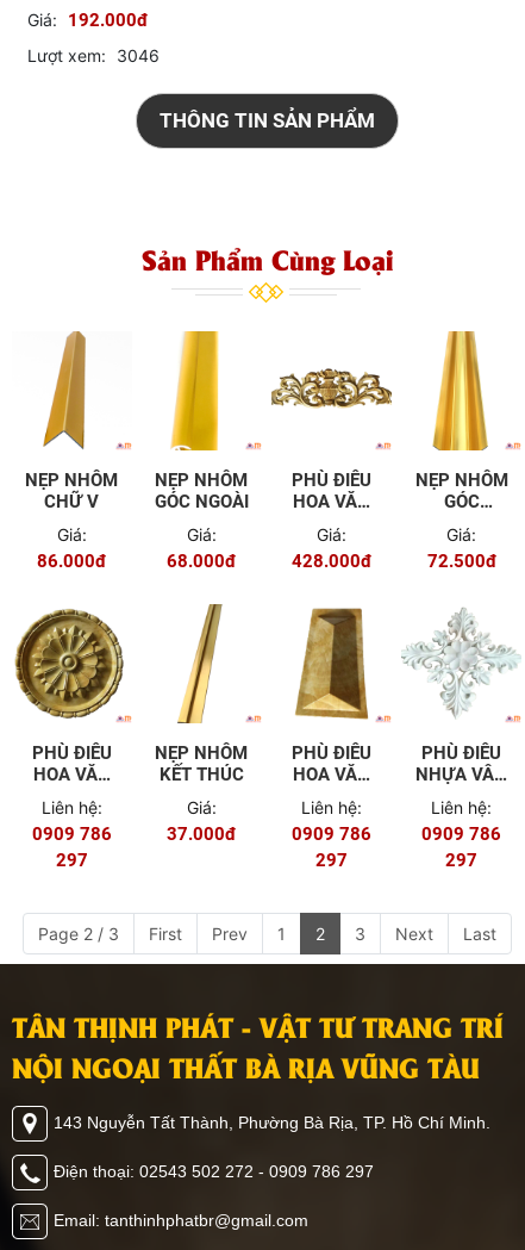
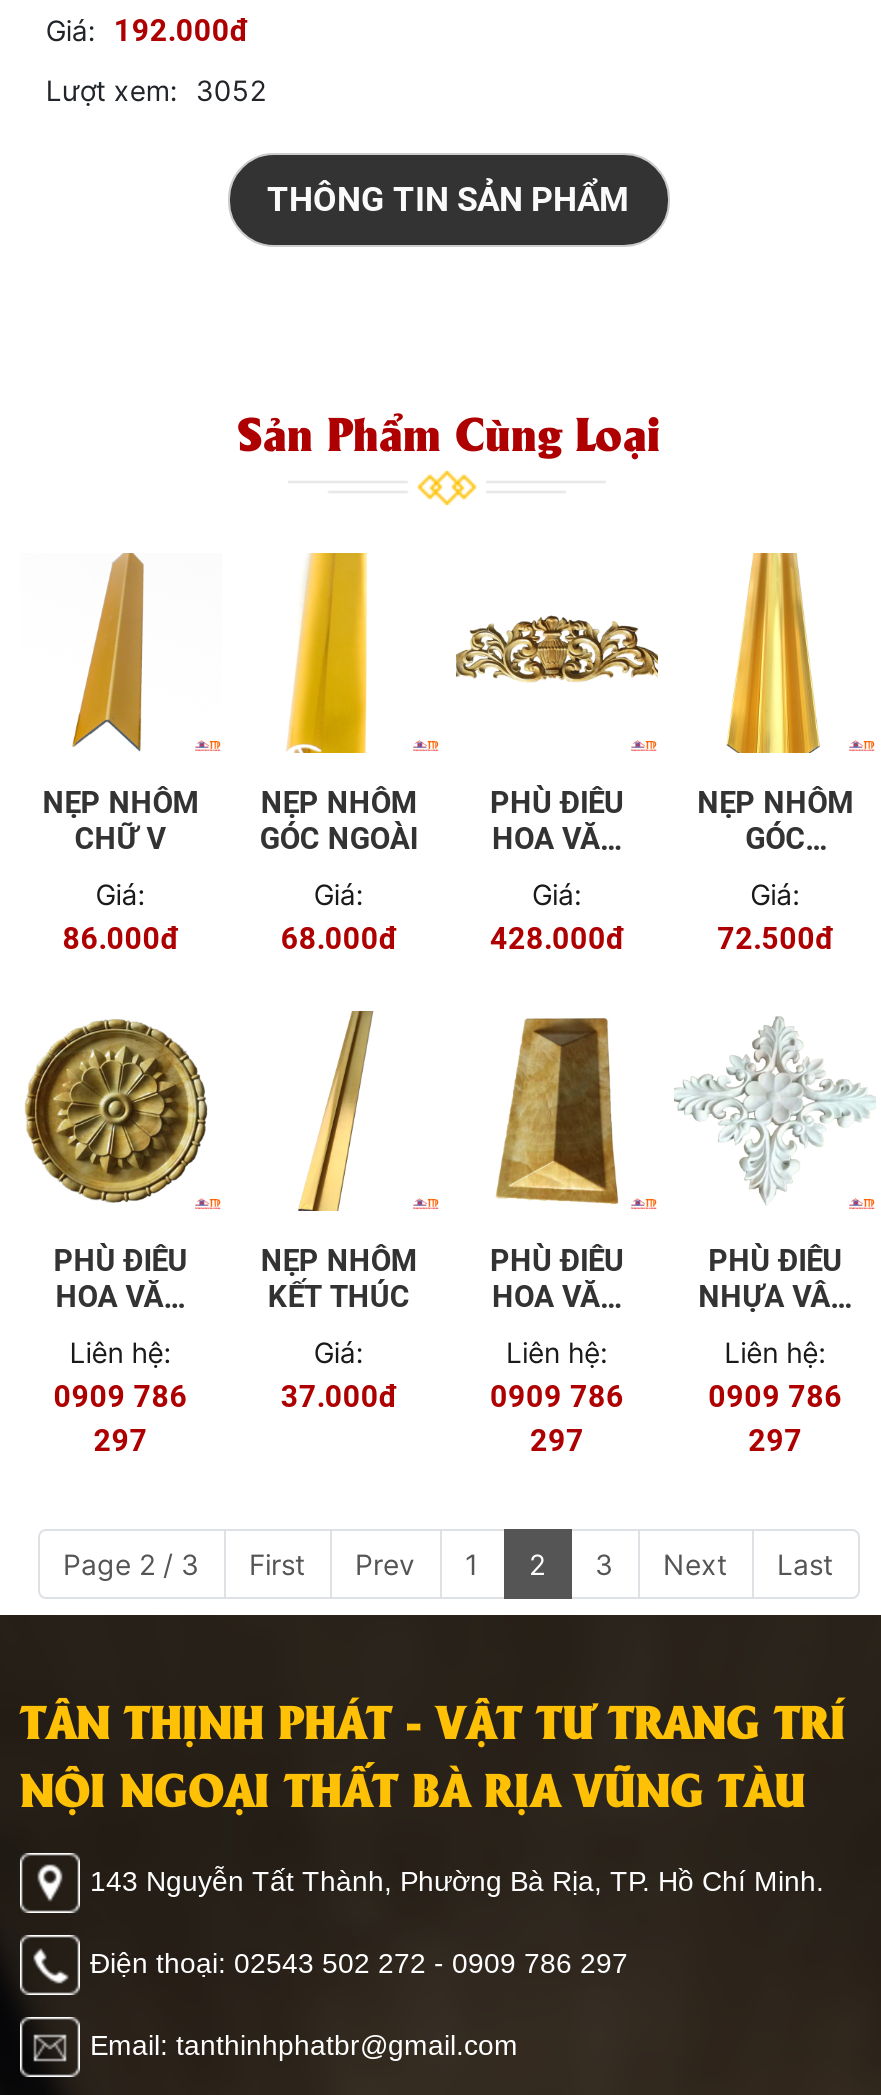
- Lượt xem: 3046
+ Lượt xem: 3052
